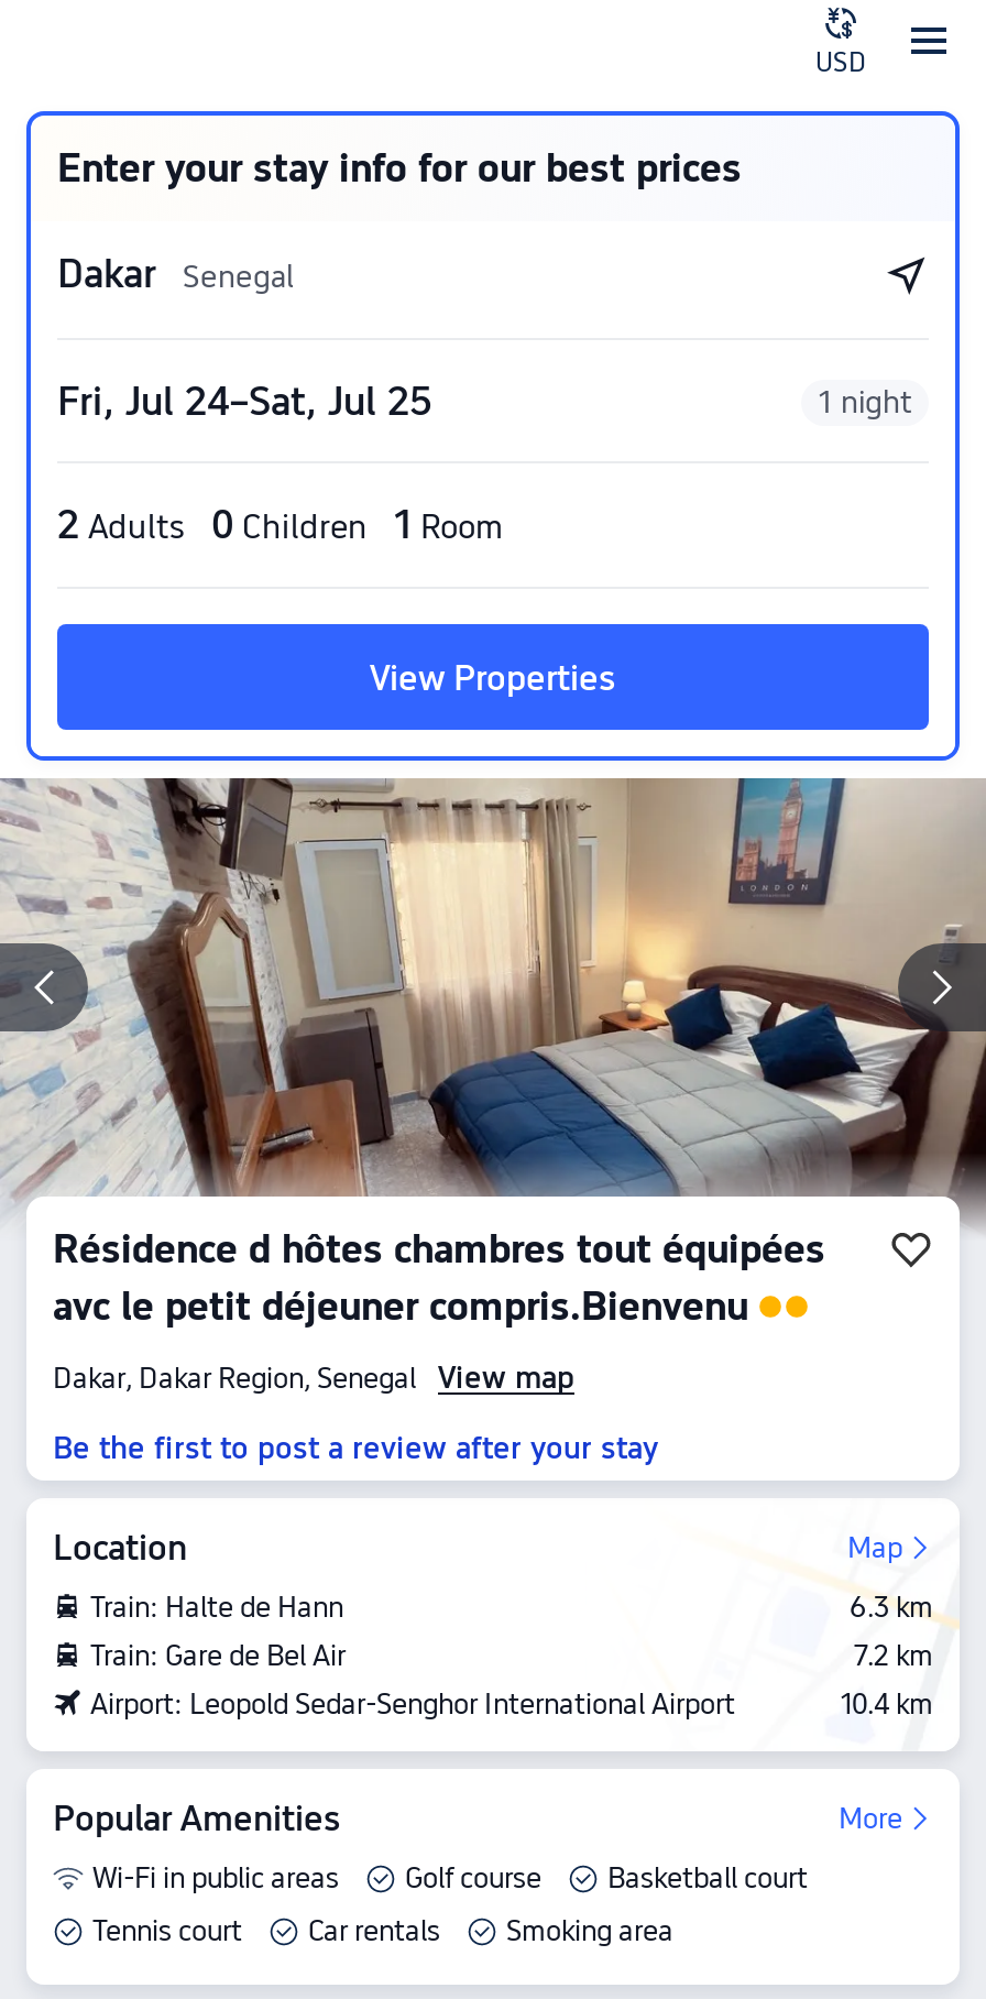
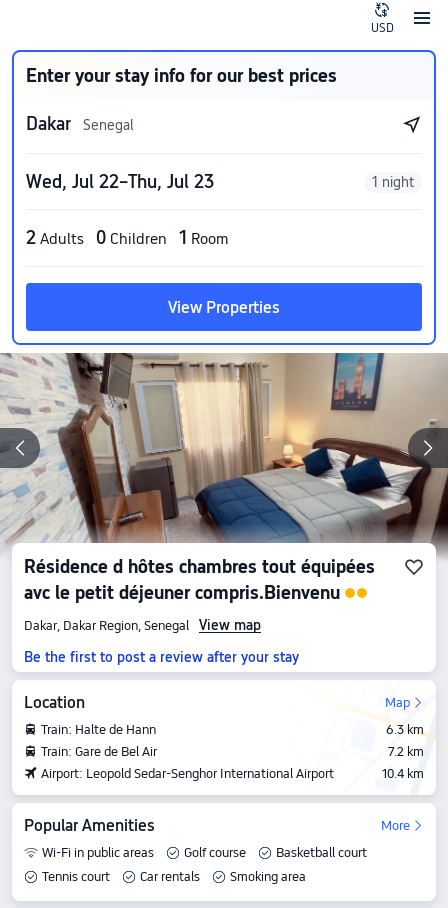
- Fri, Jul 24–Sat, Jul 25
+ Wed, Jul 22–Thu, Jul 23
